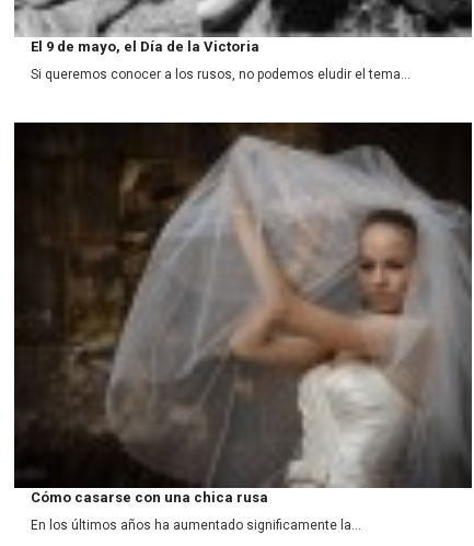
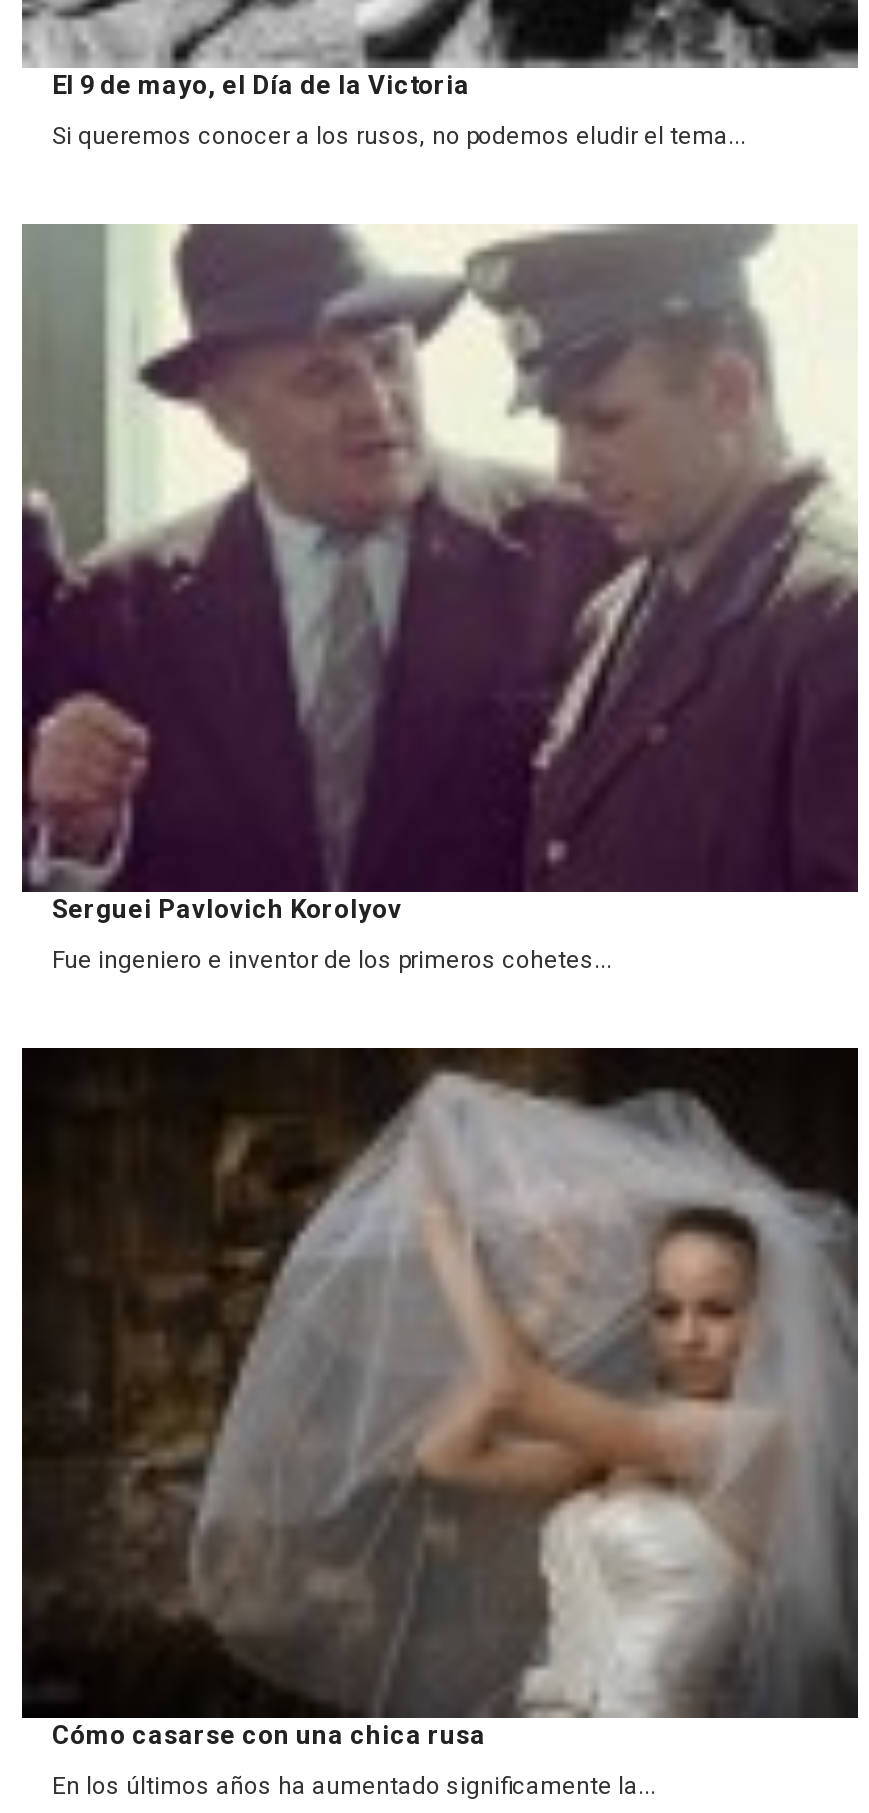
+ [image]
+ Serguei Pavlovich Korolyov
+ Fue ingeniero e inventor de los primeros cohetes...
